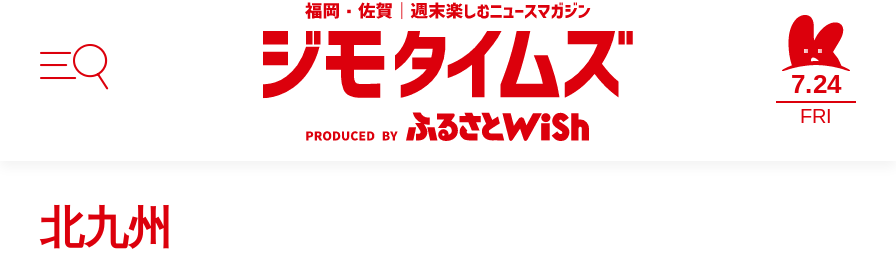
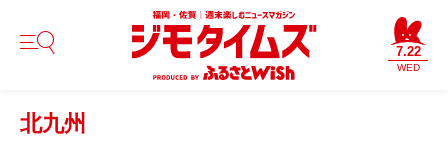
- 7.24
- FRI
+ 7.22
+ WED
